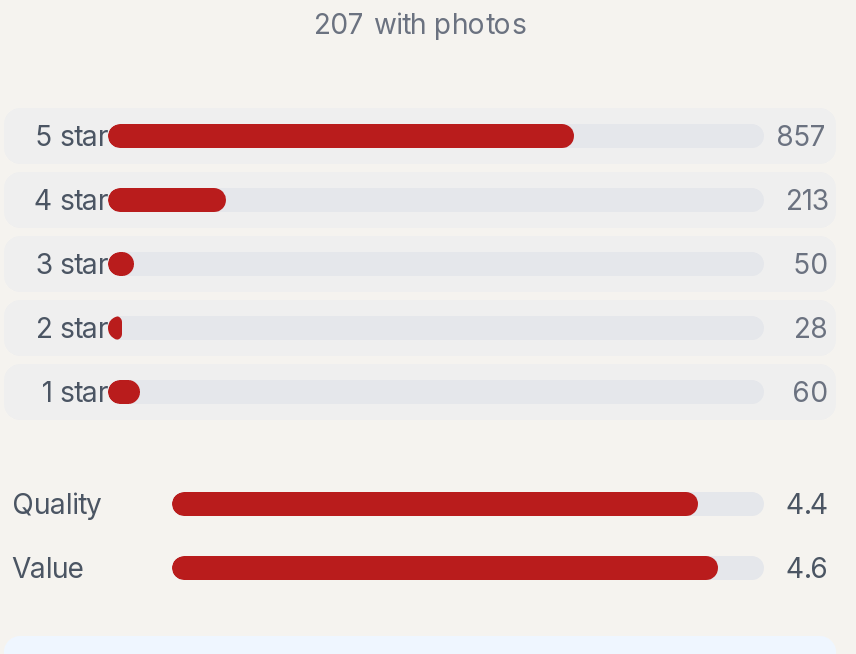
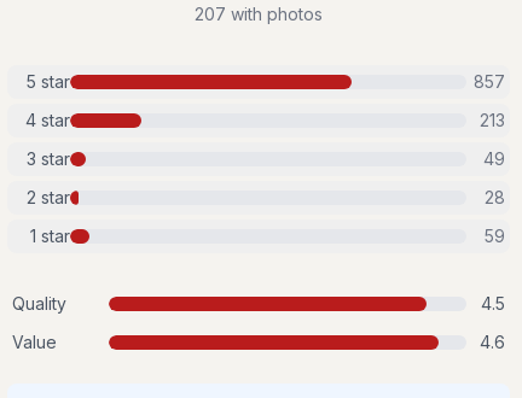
- 50
+ 49

- 60
+ 59

- 4.4
+ 4.5
